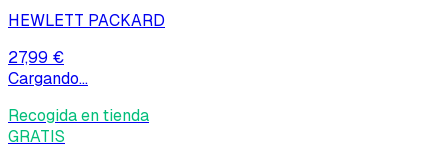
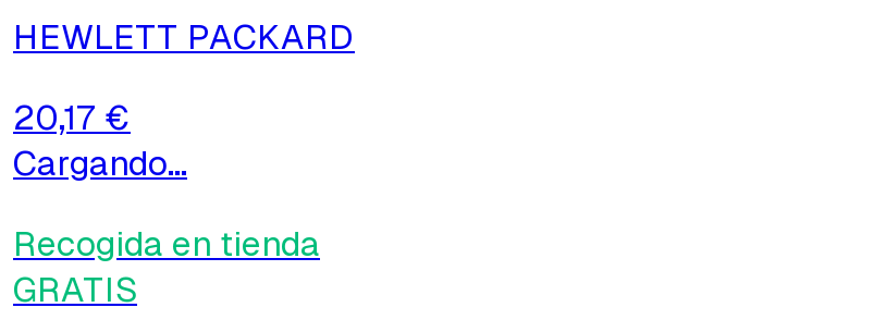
- 27,99 €
+ 20,17 €
